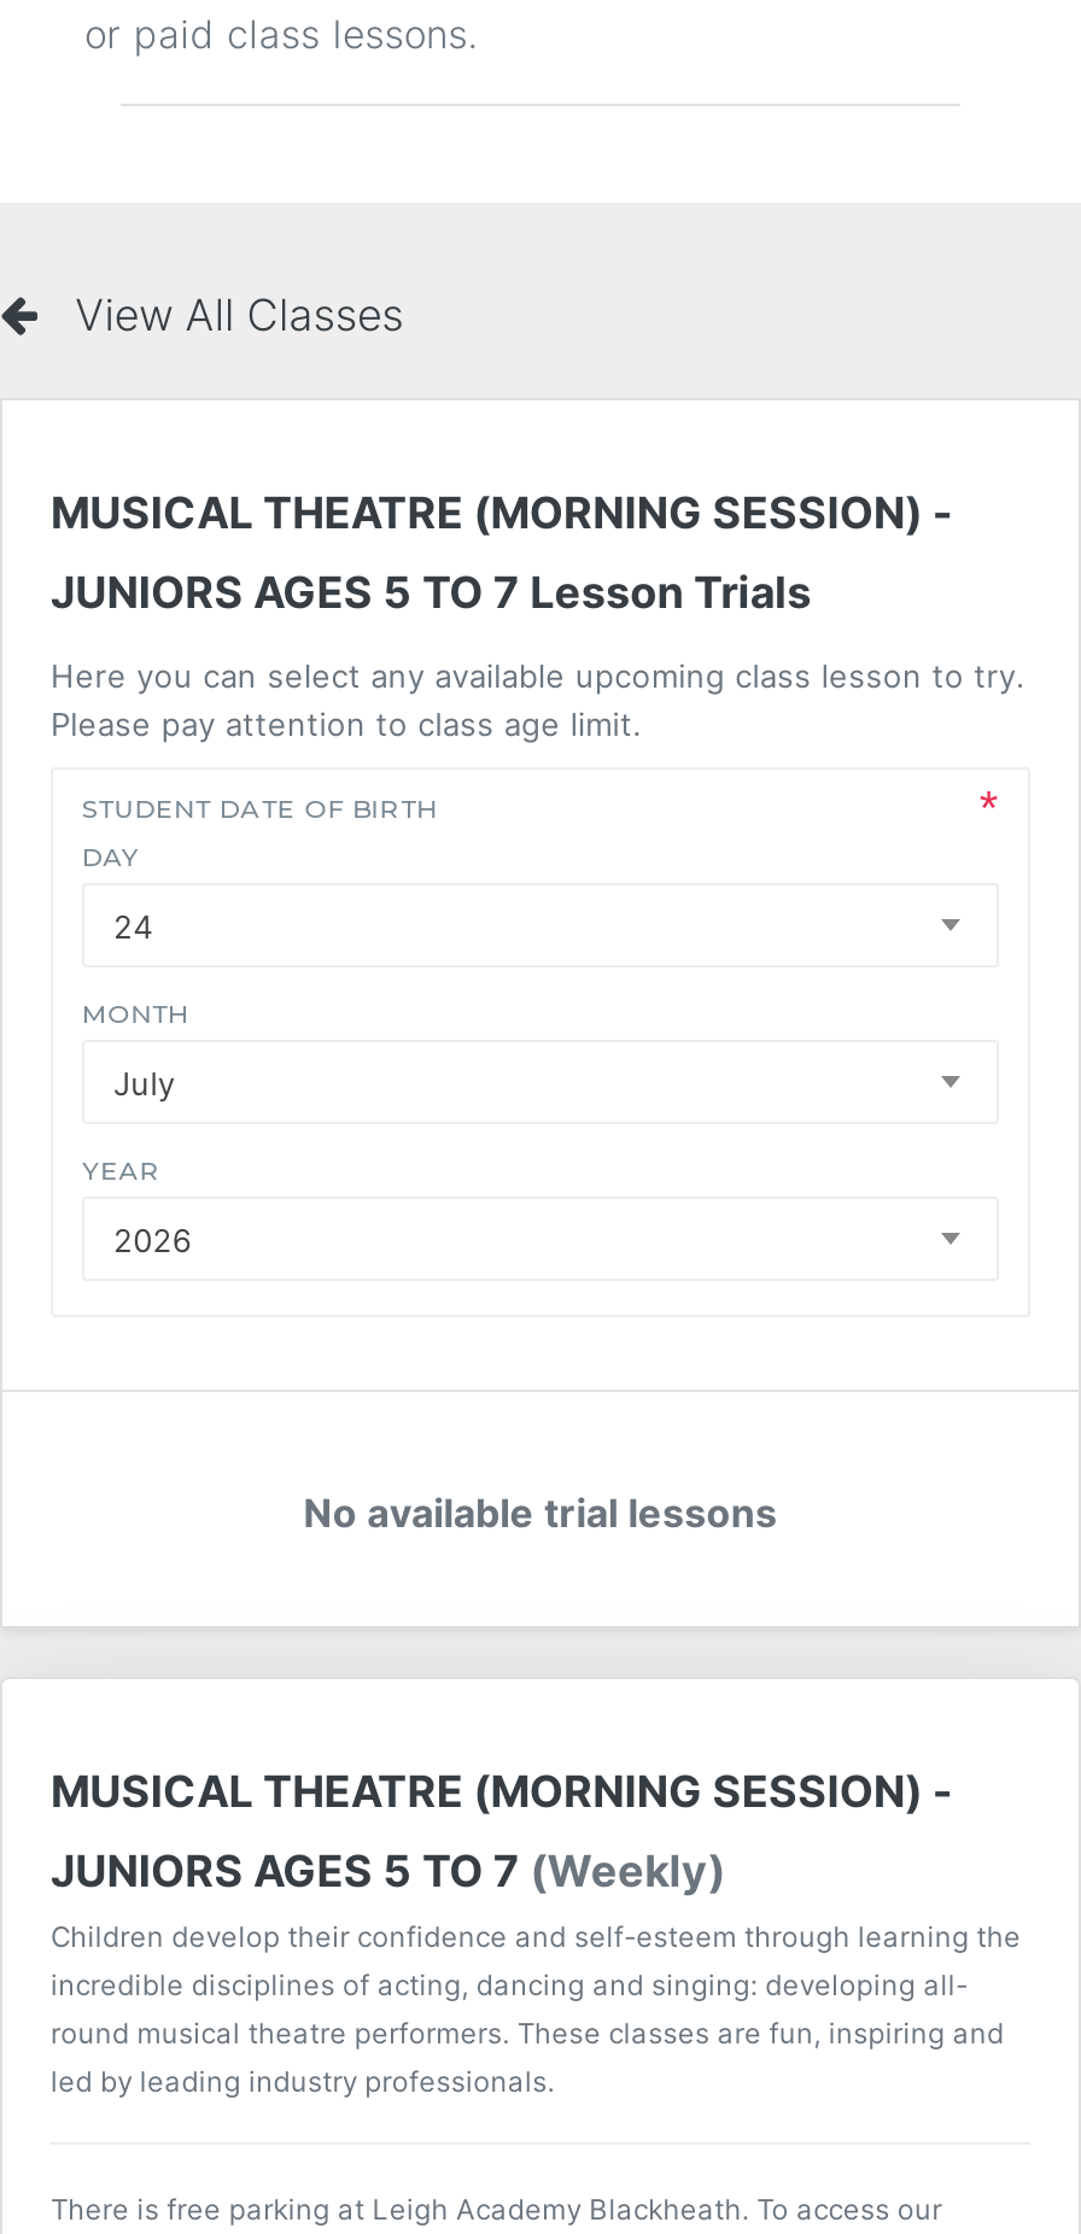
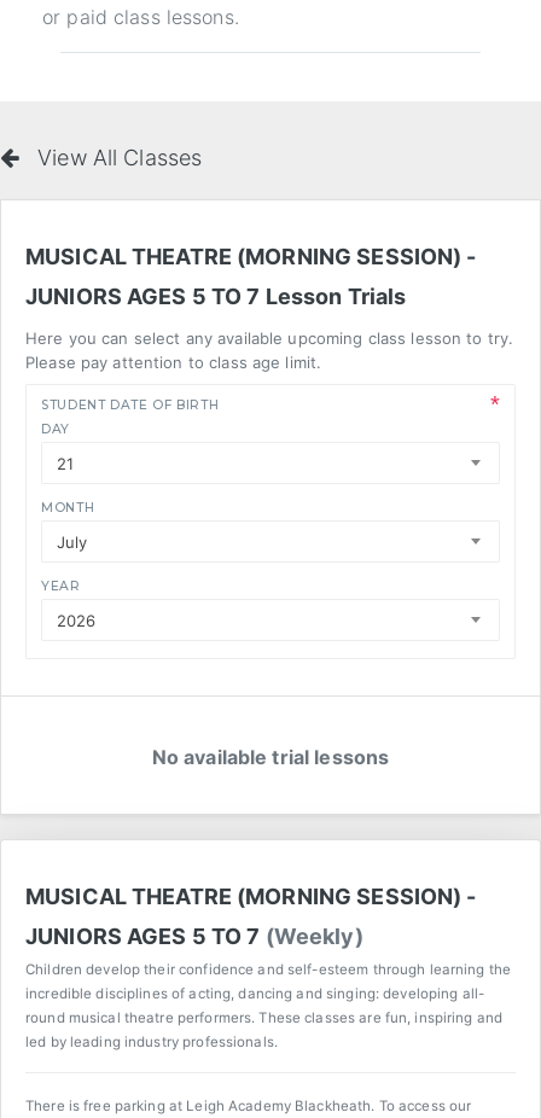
- 24
+ 21
